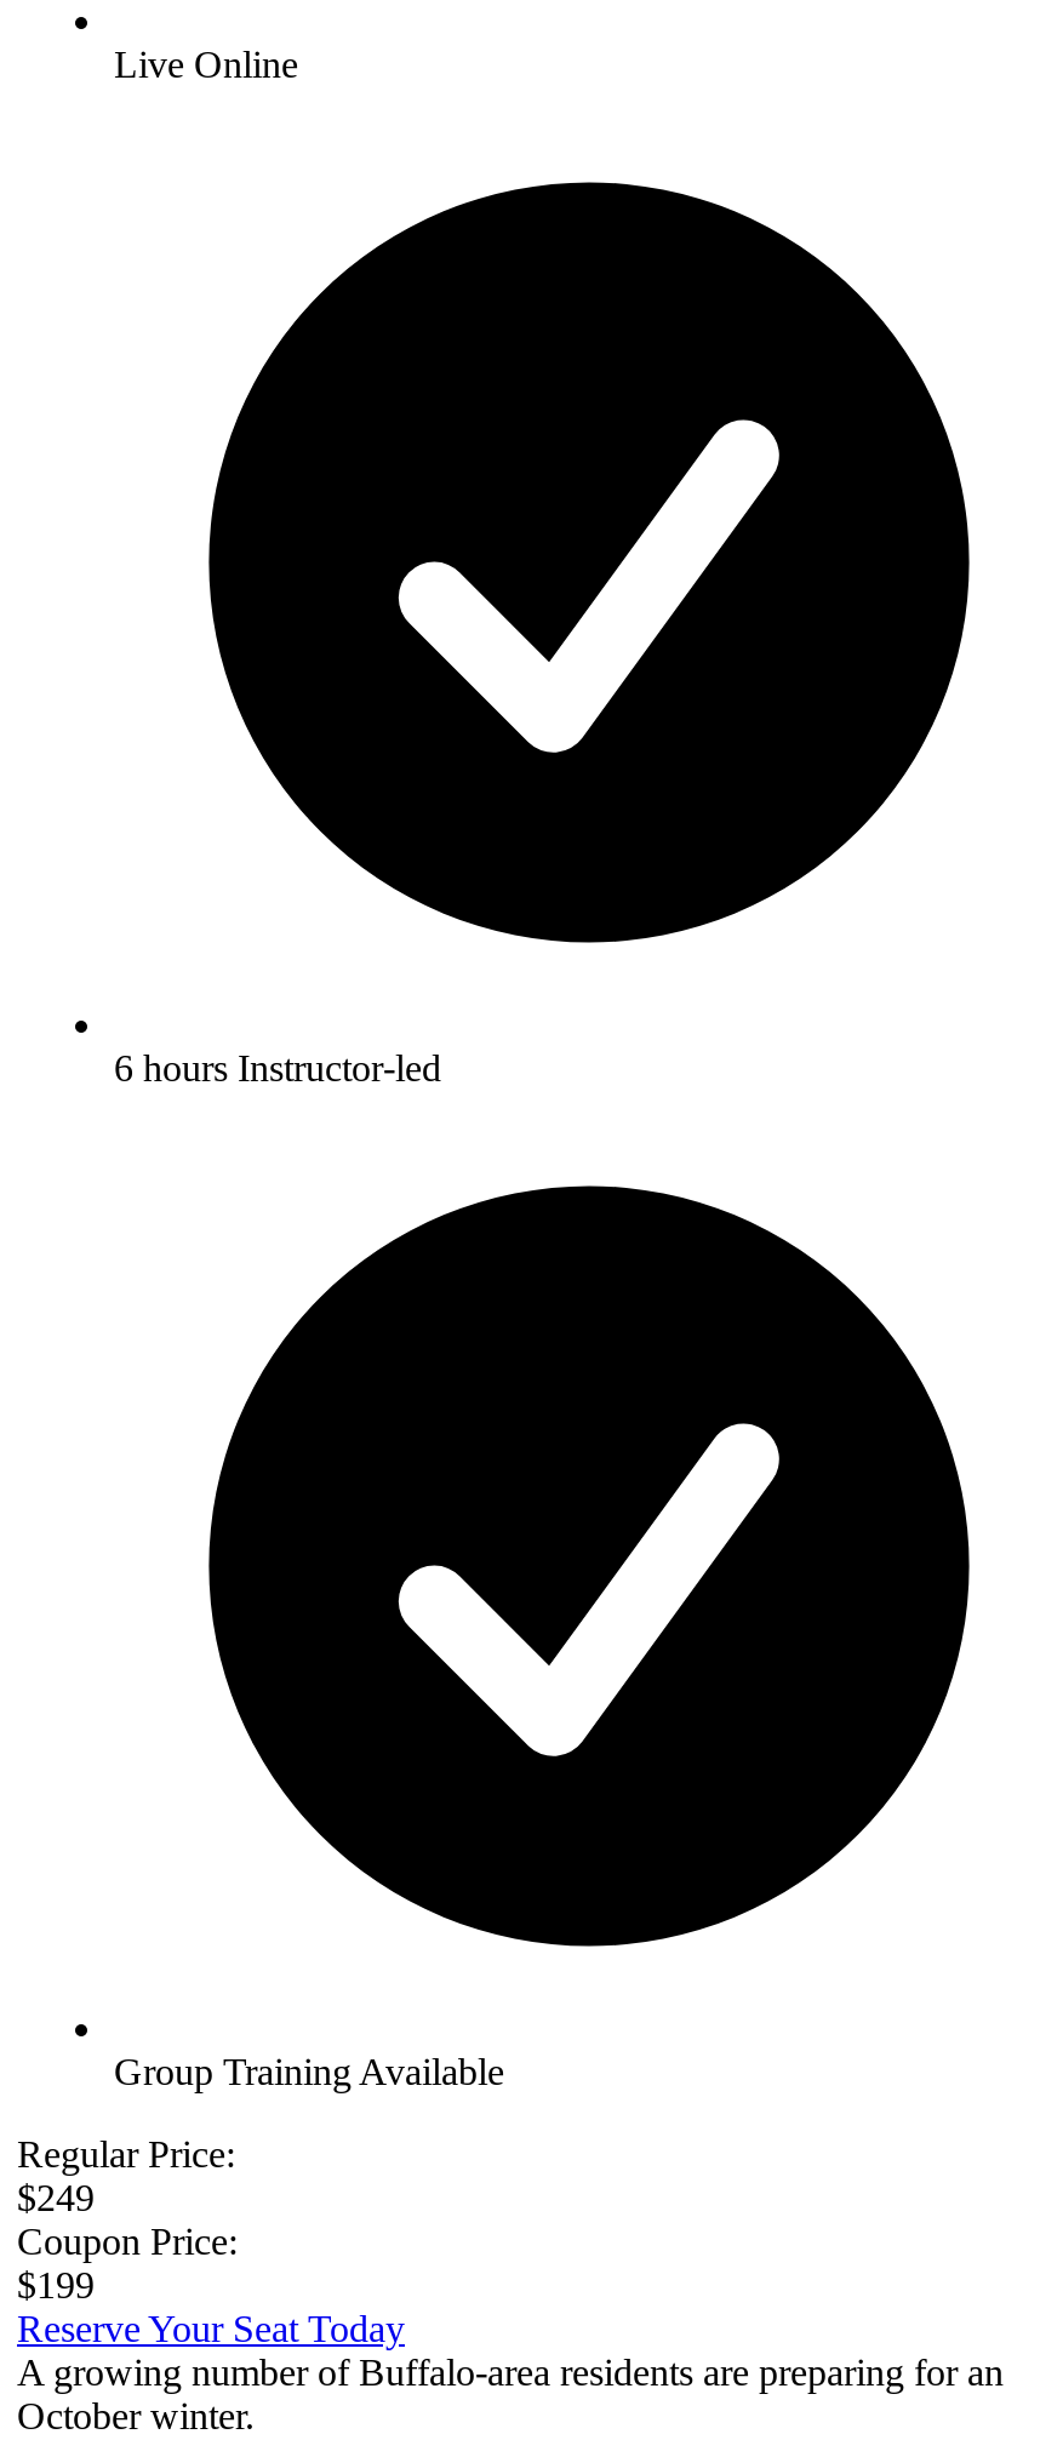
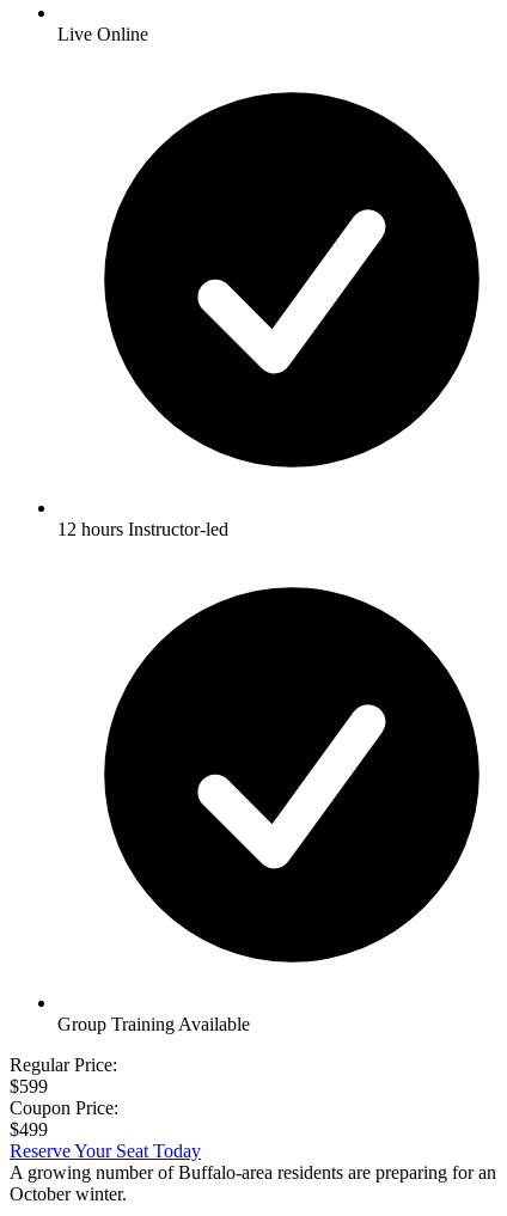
- 6 hours Instructor-led
+ 12 hours Instructor-led

- $249
+ $599

- $199
+ $499
